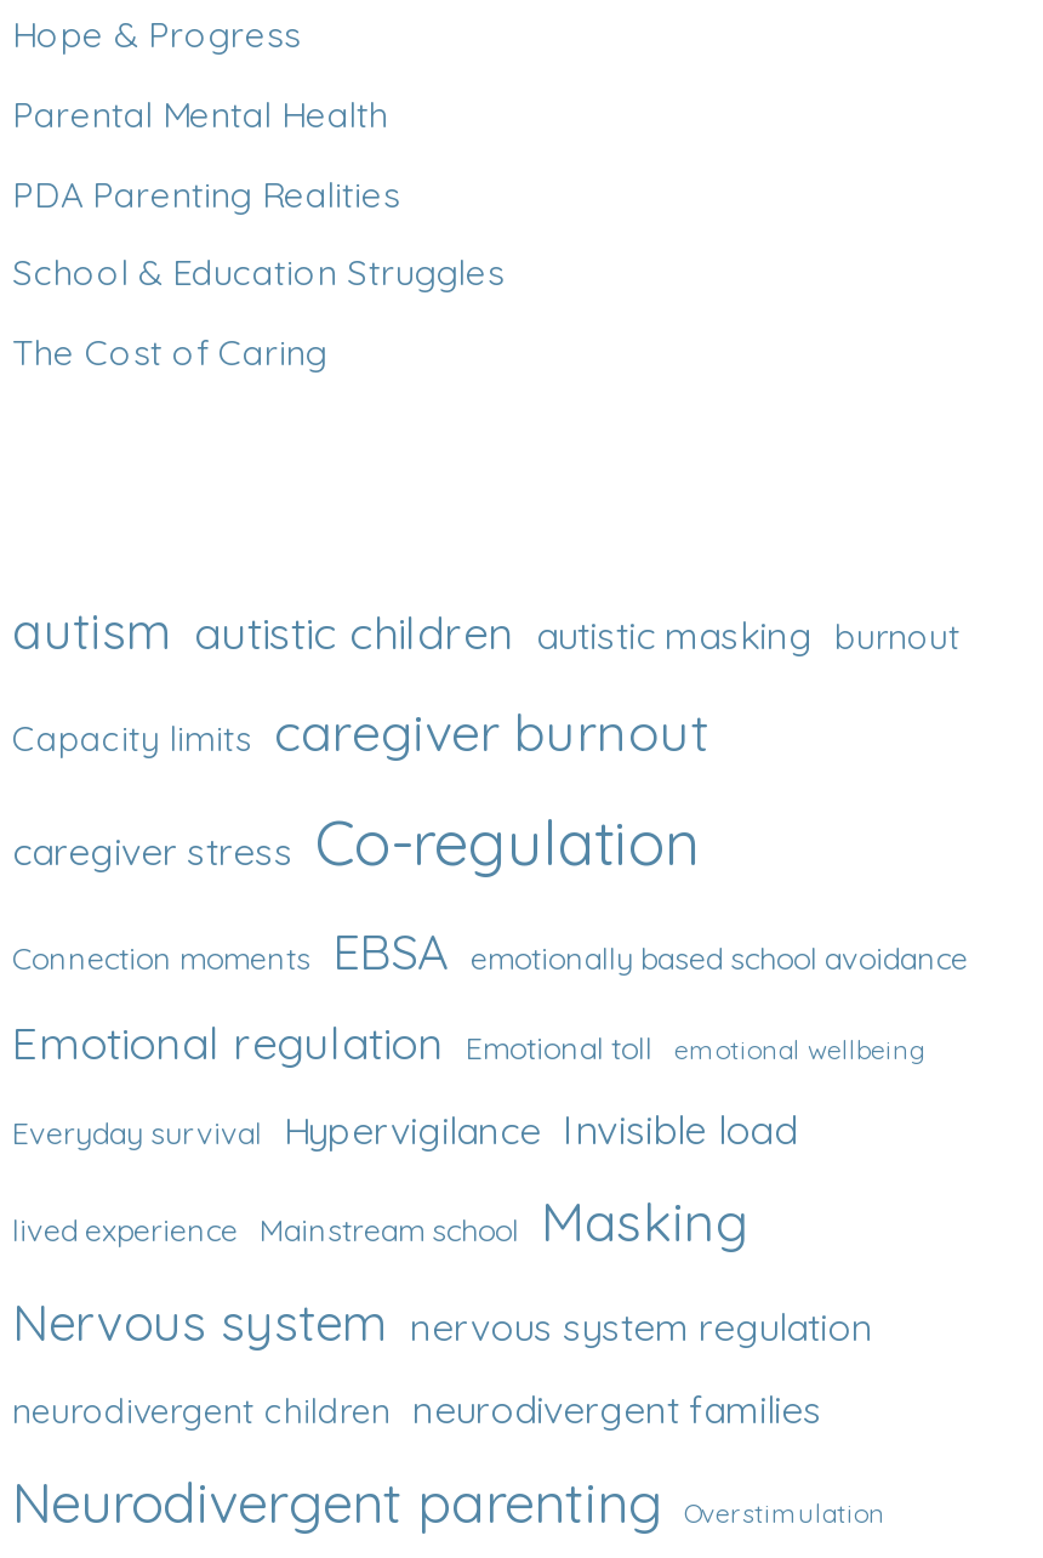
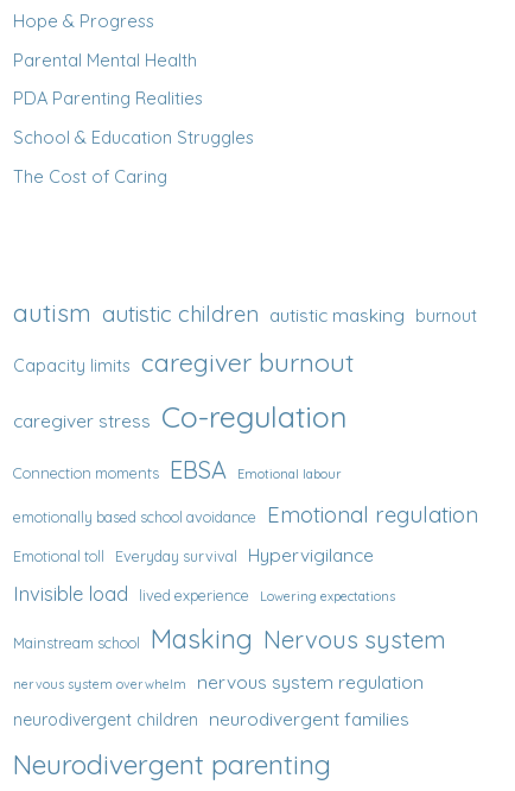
- Connection moments EBSA emotionally based school avoidance
- Emotional regulation Emotional toll
- emotional wellbeing
- Everyday survival Hypervigilance Invisible load
- lived experience Mainstream school Masking
- Nervous system nervous system regulation
+ Connection moments EBSA
+ Emotional labour
+ emotionally based school avoidance Emotional regulation
+ Emotional toll Everyday survival Hypervigilance
+ Invisible load lived experience
+ Lowering expectations
+ Mainstream school Masking Nervous system
+ nervous system overwhelm
+ nervous system regulation

- Overstimulation
